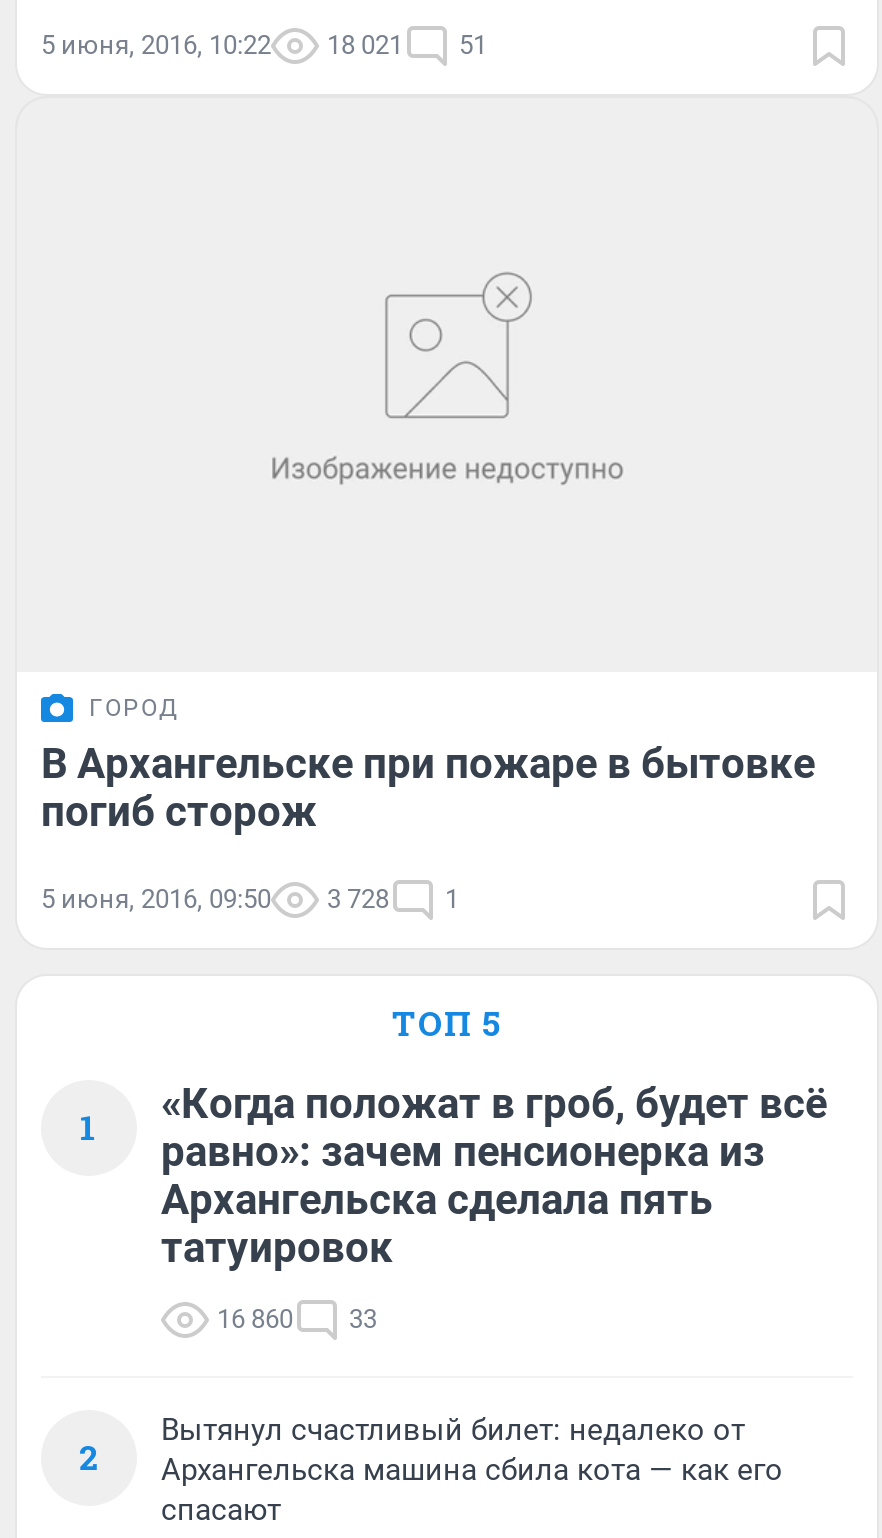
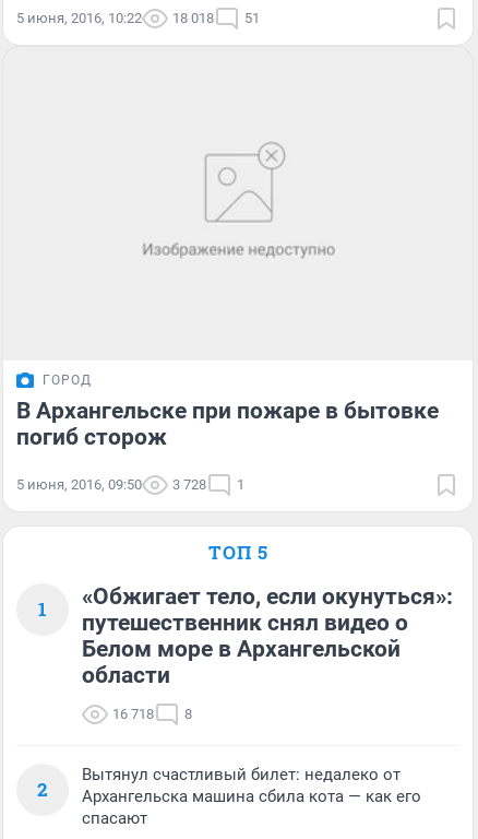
- 5 июня, 2016, 10:22 18 021 51
+ 5 июня, 2016, 10:22 18 018 51

- «Когда положат в гроб, будет всё
- равно»: зачем пенсионерка из
- Архангельска сделала пять
- татуировок
+ «Обжигает тело, если окунуться»:
+ путешественник снял видео о
+ Белом море в Архангельской
+ области

- 16 860
- 33
+ 16 718
+ 8
